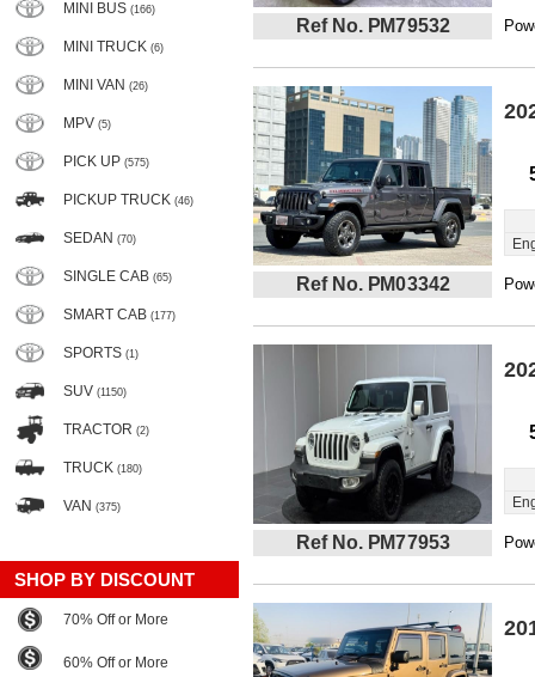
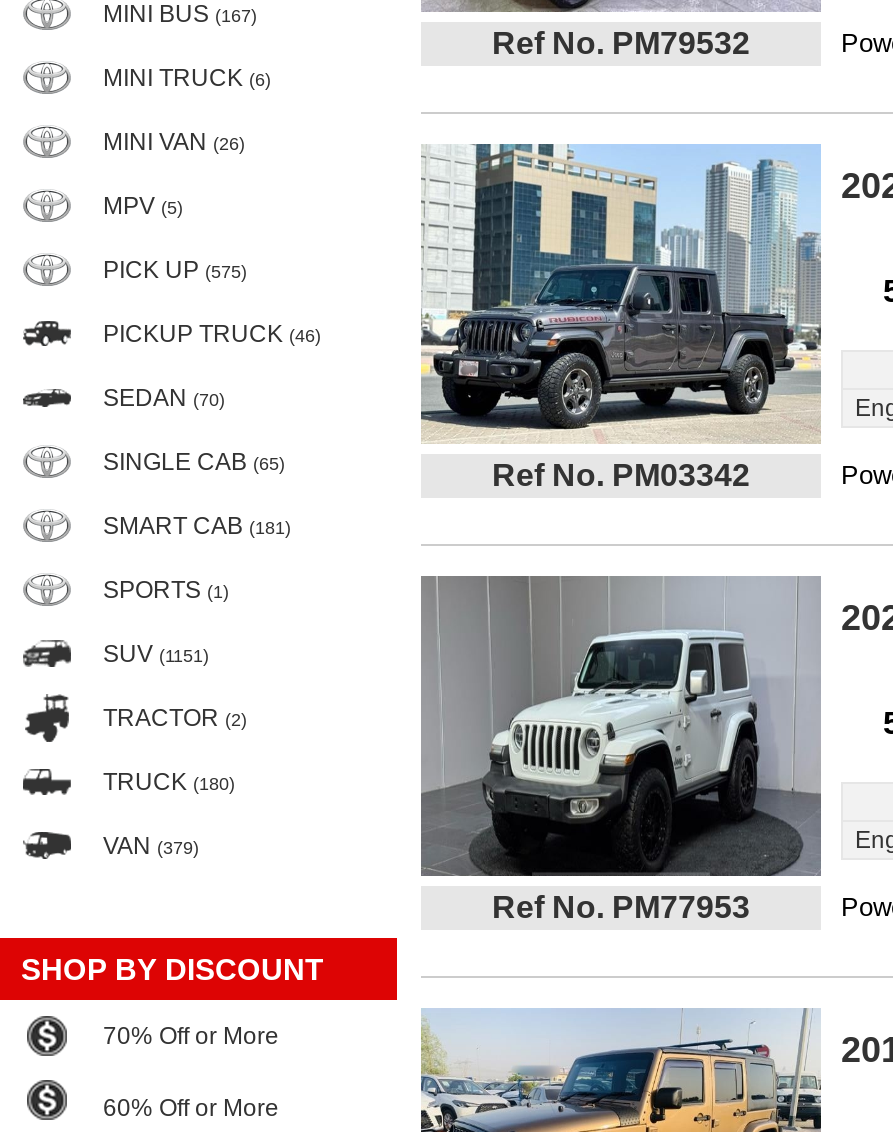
- MINI BUS (166)
+ MINI BUS (167)

- SMART CAB (177)
+ SMART CAB (181)

- SUV (1150)
+ SUV (1151)

- VAN (375)
+ VAN (379)
